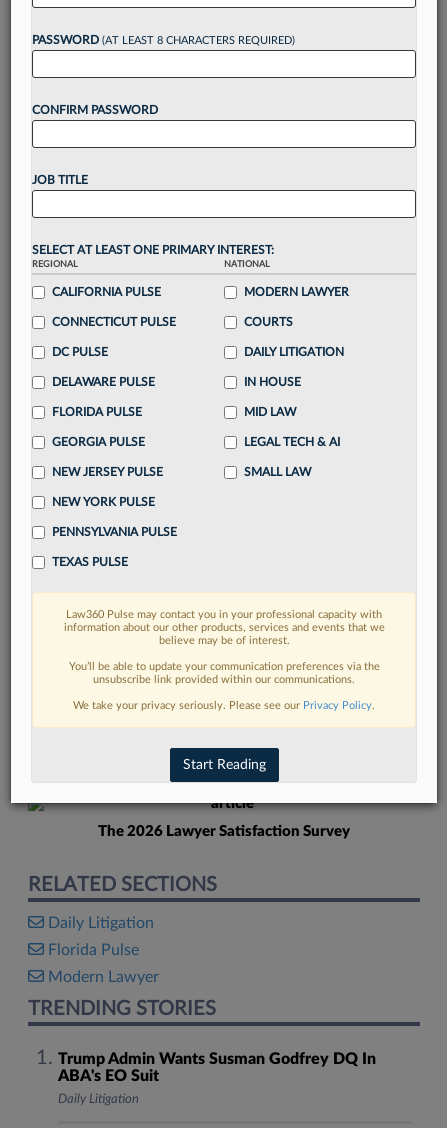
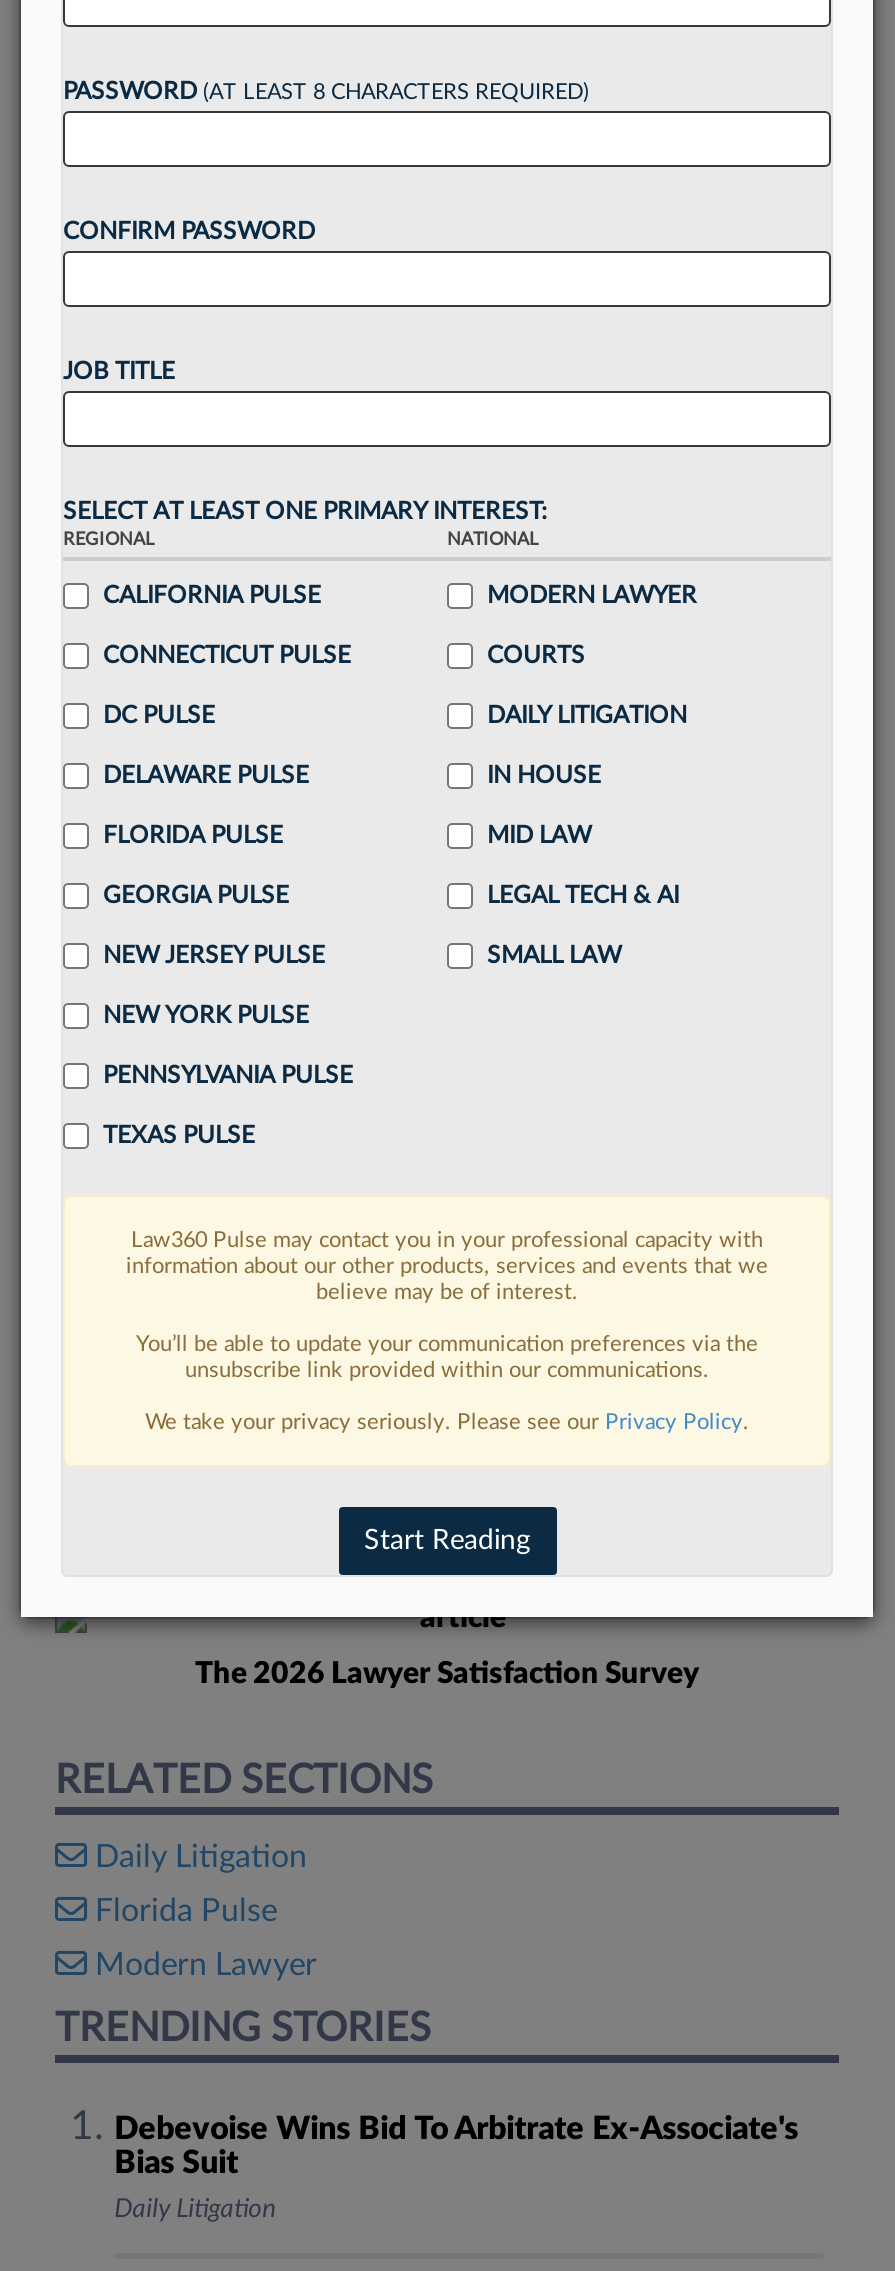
- Trump Admin Wants Susman Godfrey DQ In
- ABA's EO Suit
+ Debevoise Wins Bid To Arbitrate Ex-Associate's
+ Bias Suit
